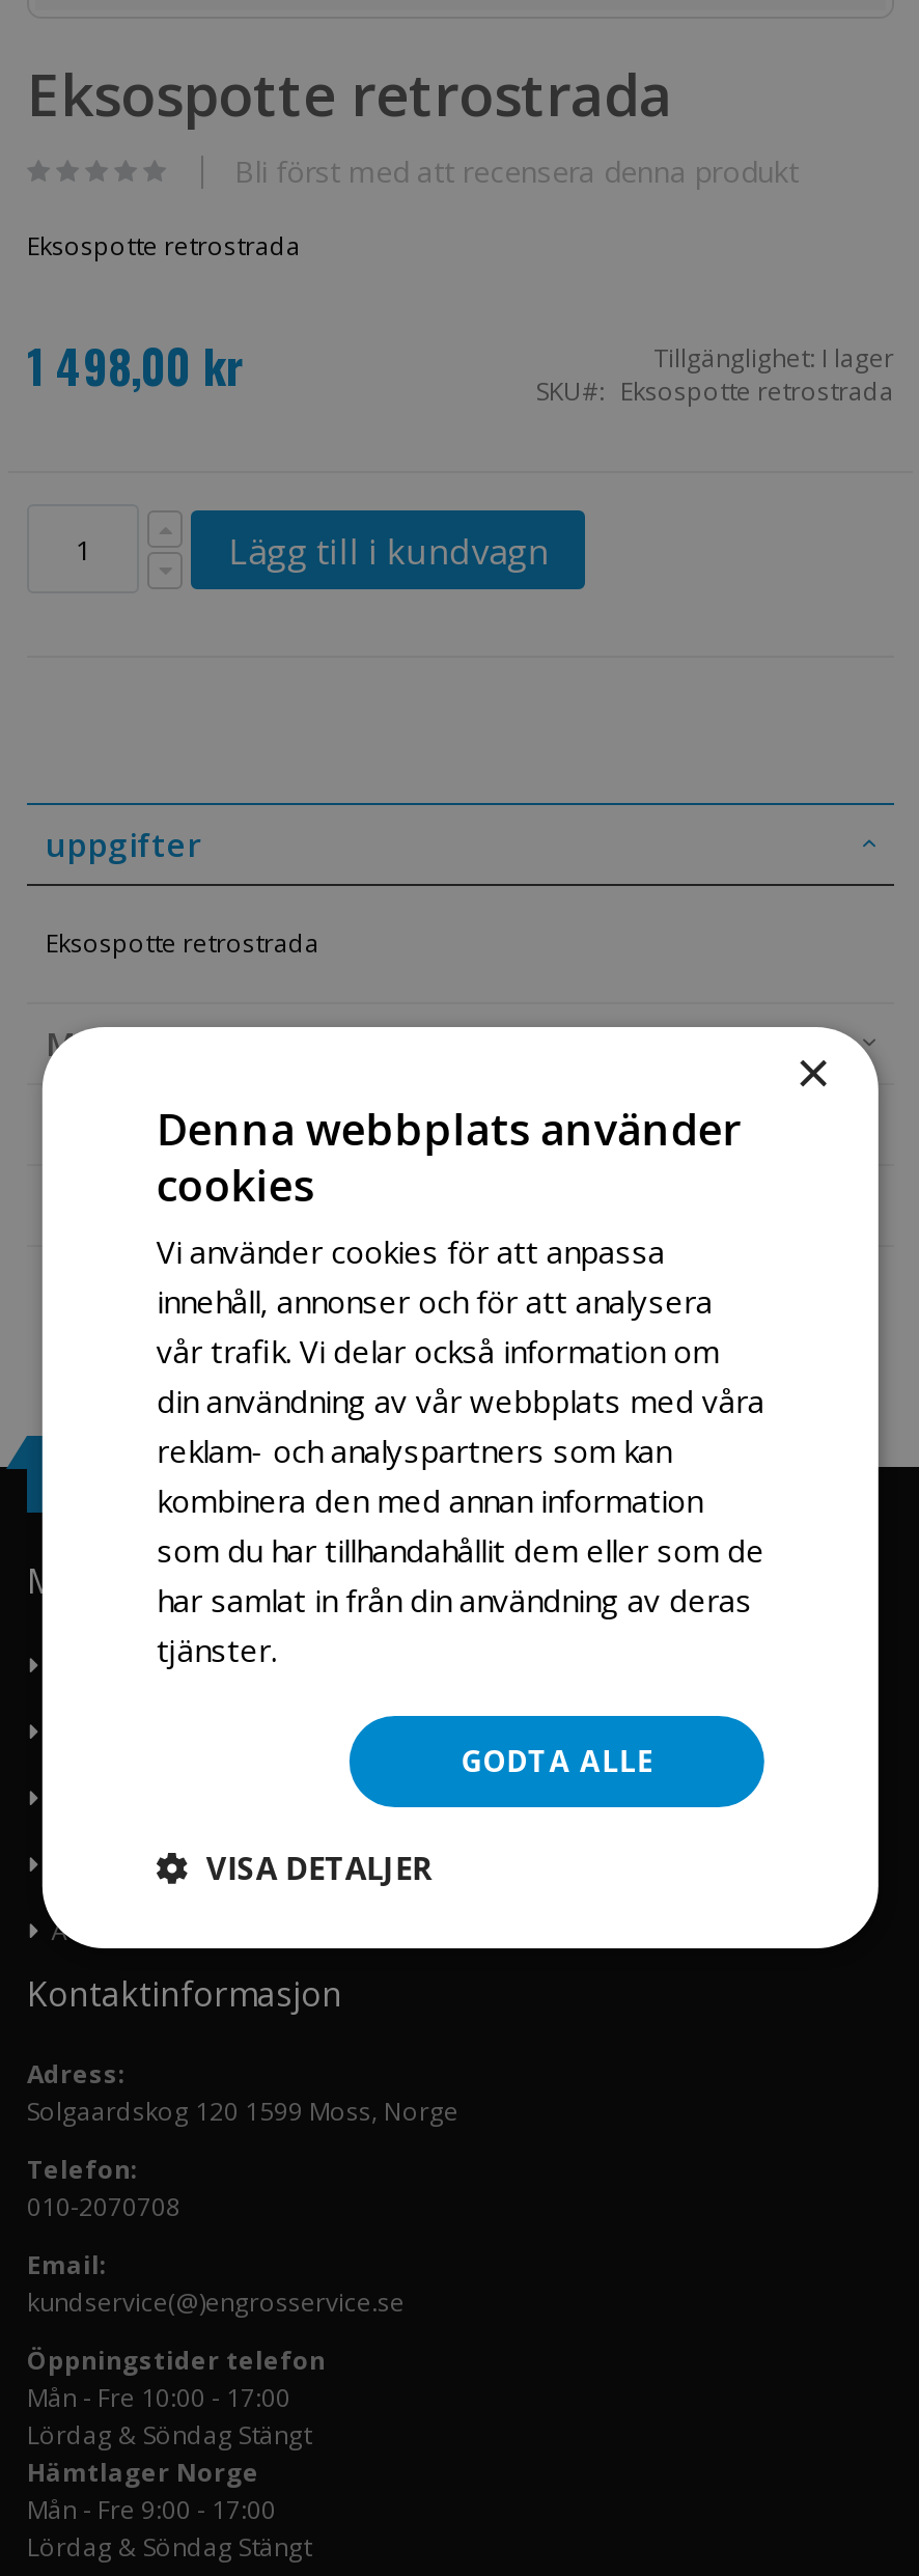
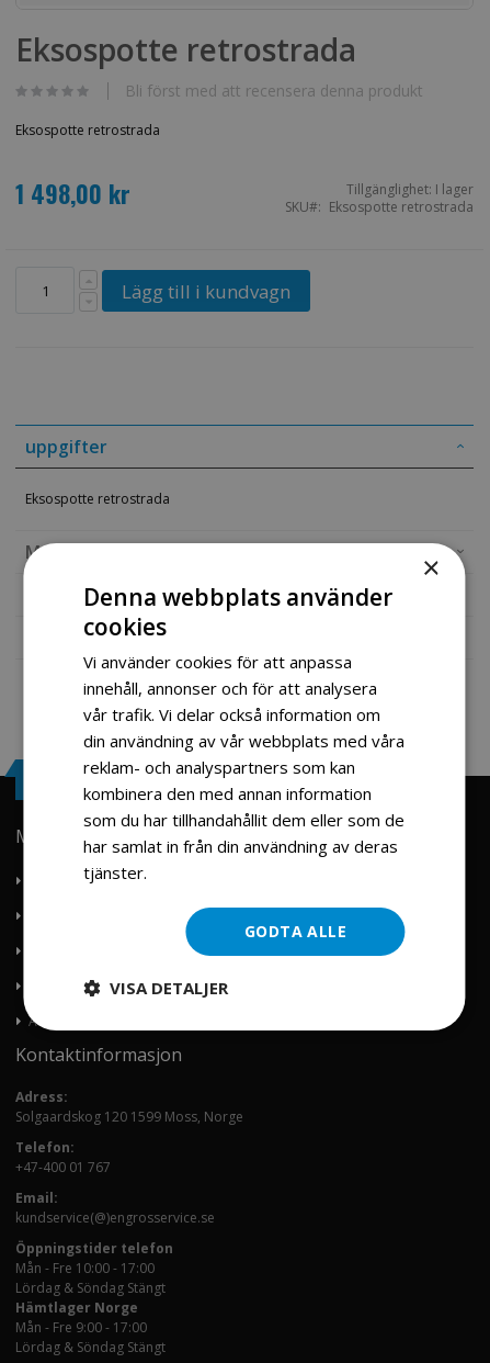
- 010-2070708
+ +47-400 01 767
